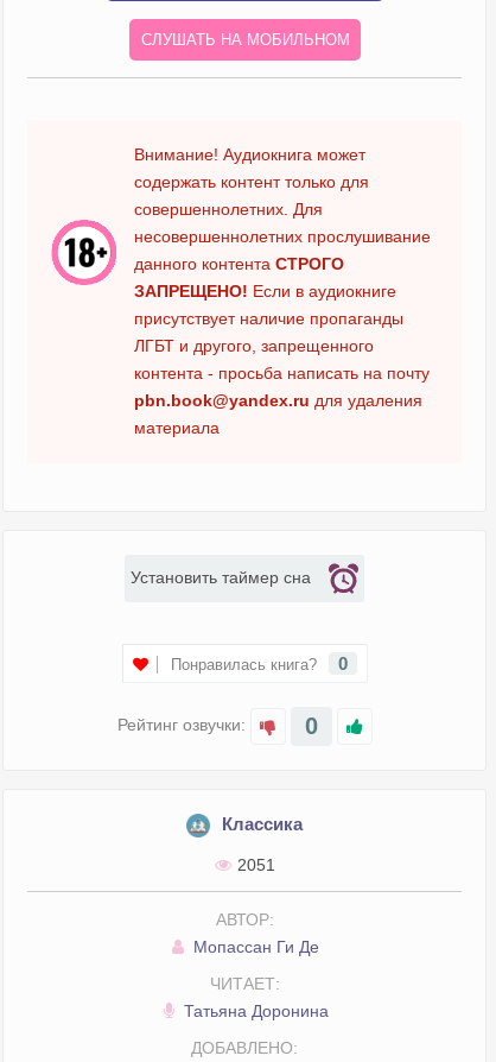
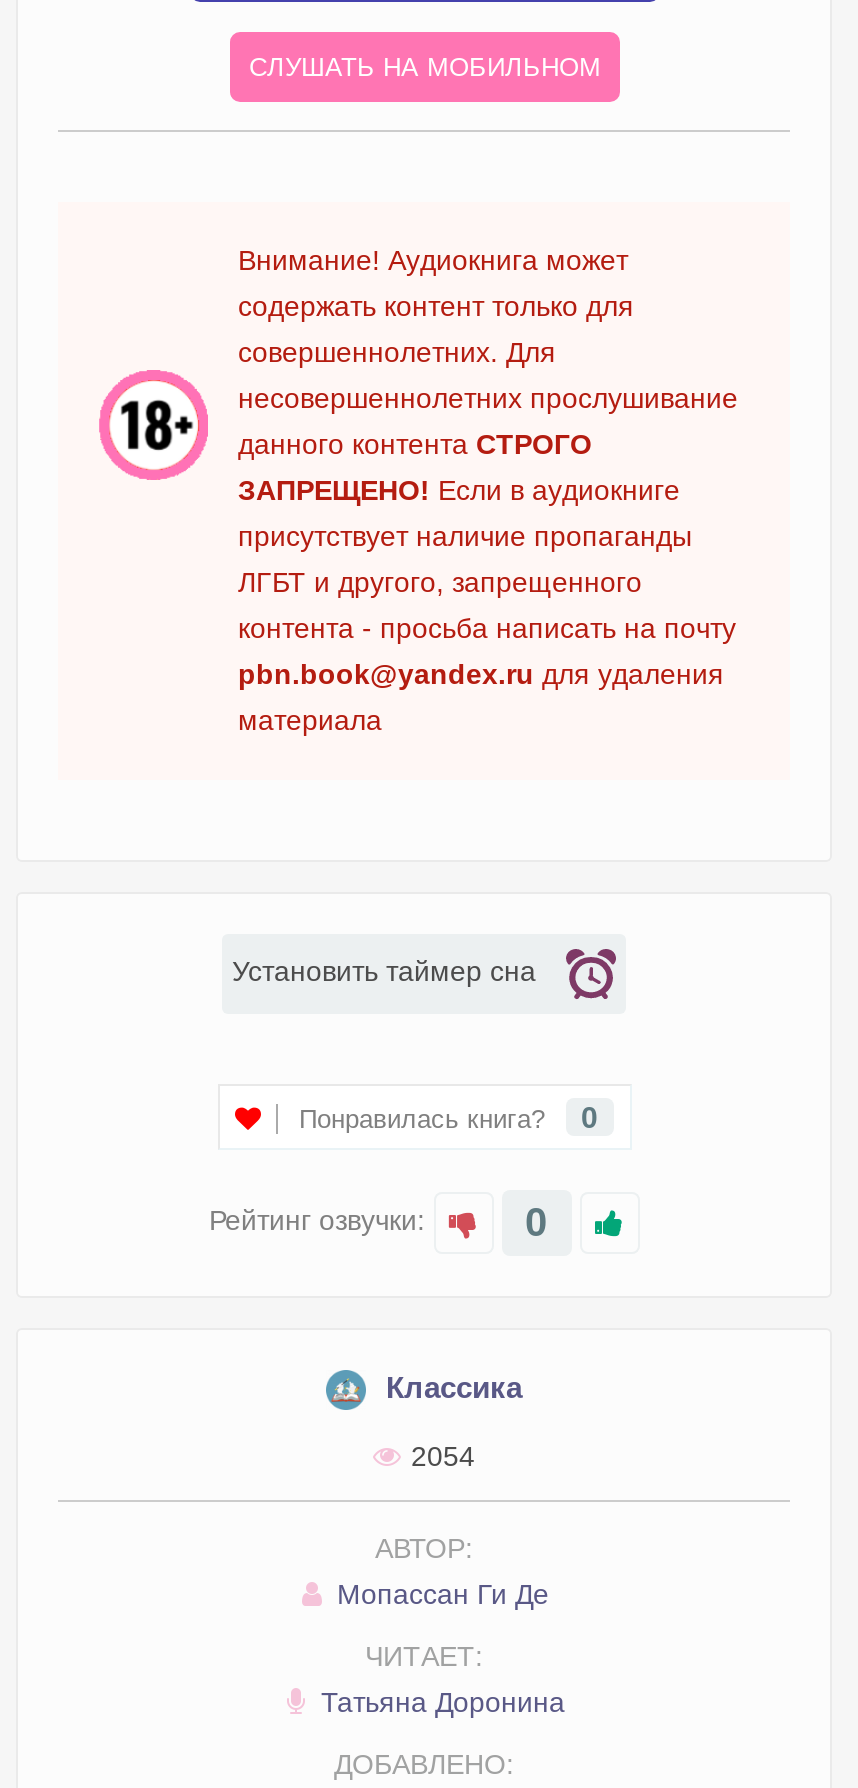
- 2051
+ 2054
